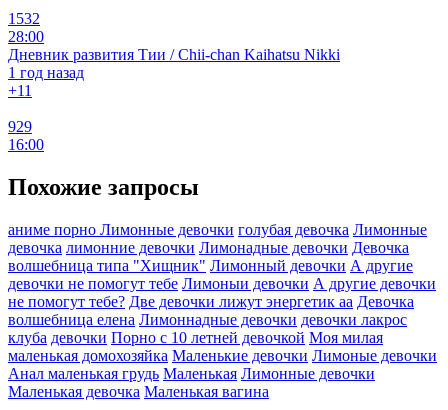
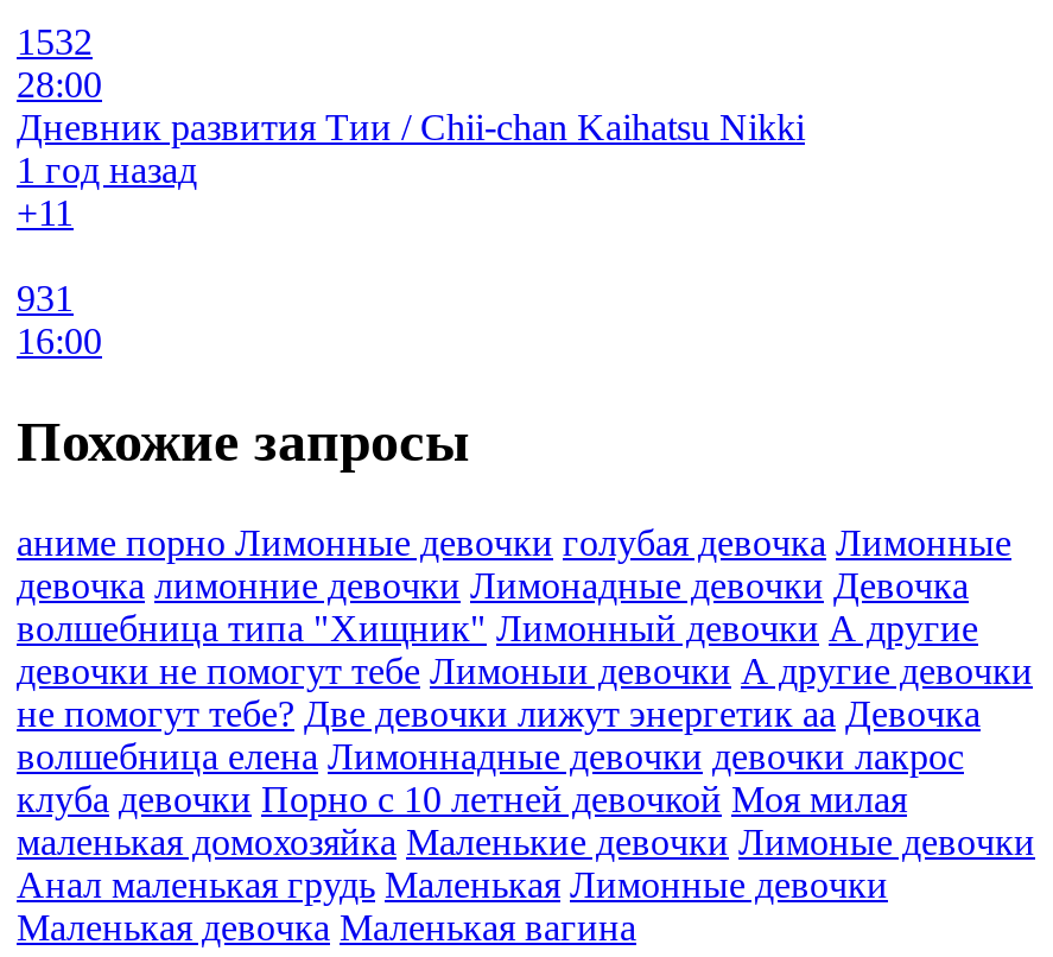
- 929
+ 931
